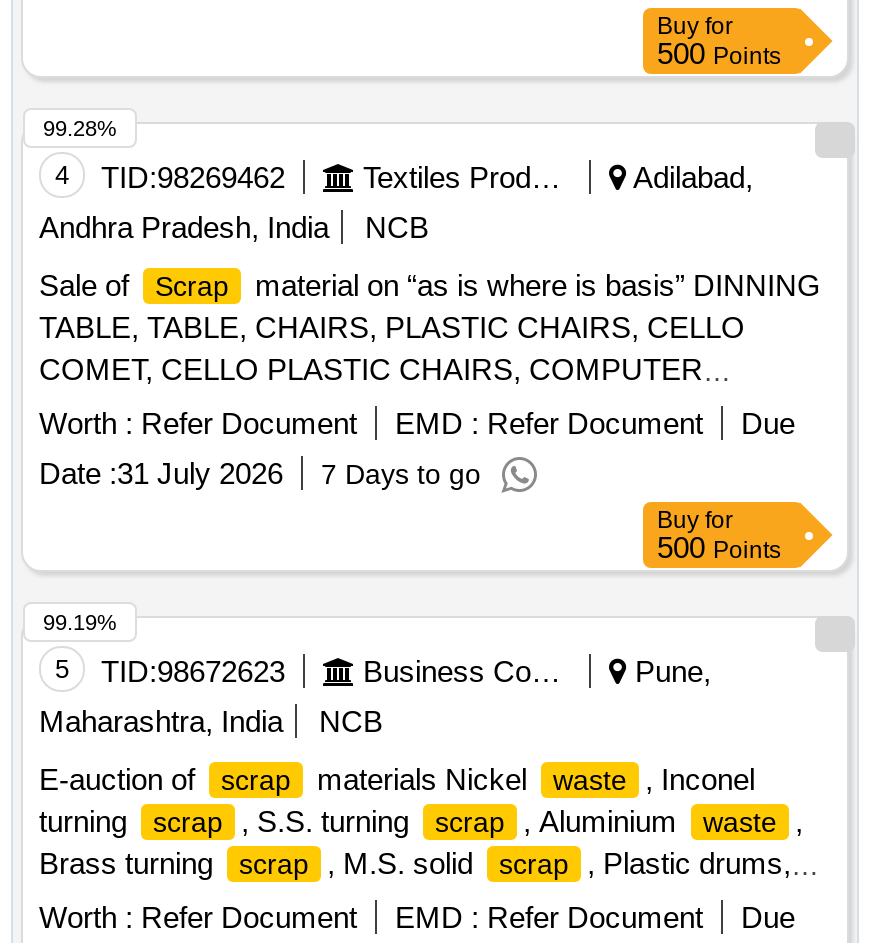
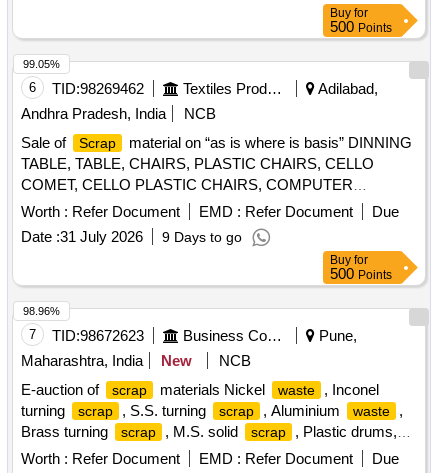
- 99.28%
+ 99.05%

- 4 TID:98269462
+ 6 TID:98269462

- Date : 31 July 2026 7 Days to go
+ Date : 31 July 2026 9 Days to go

- 99.19%
+ 98.96%

- 5 TID:98672623
+ 7 TID:98672623

+ New
